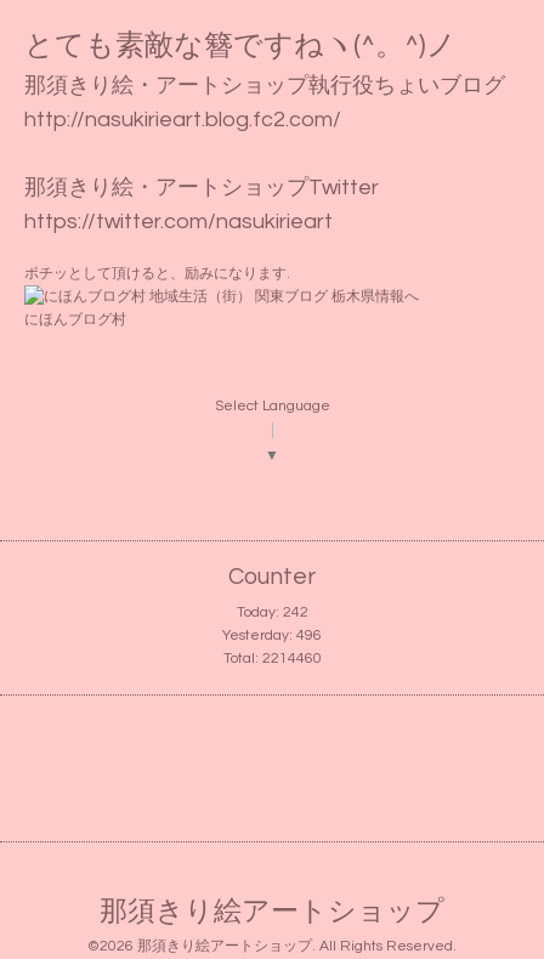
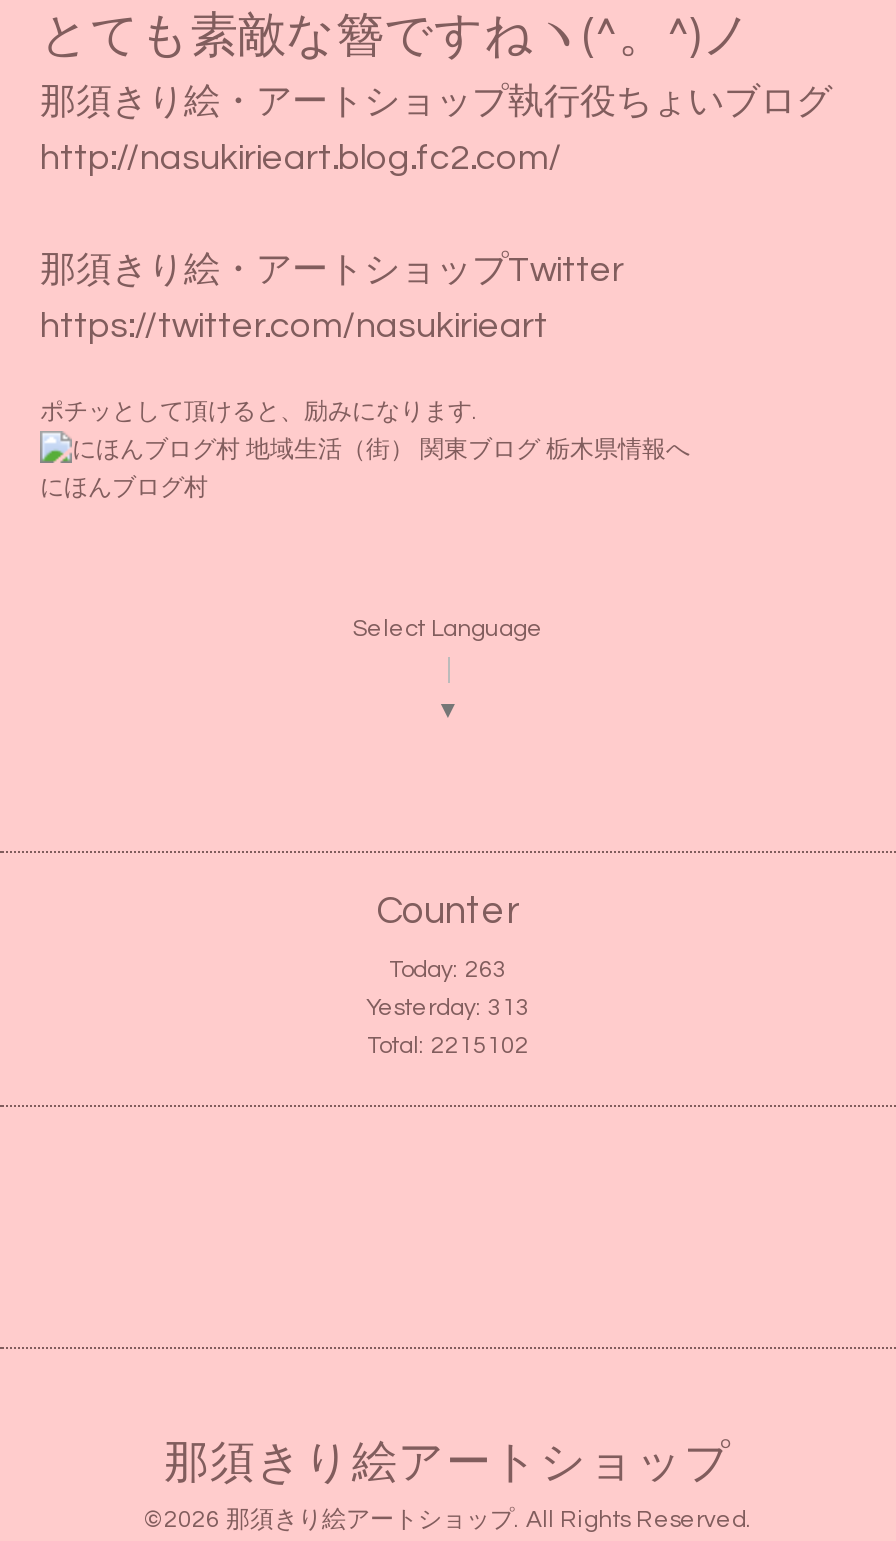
- Today: 242
+ Today: 263

- Yesterday: 496
+ Yesterday: 313

- Total: 2214460
+ Total: 2215102
